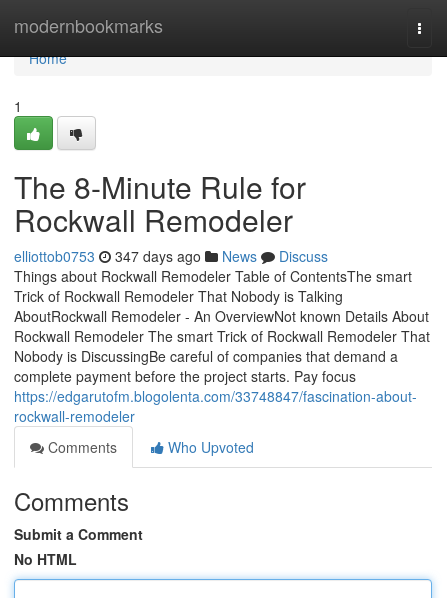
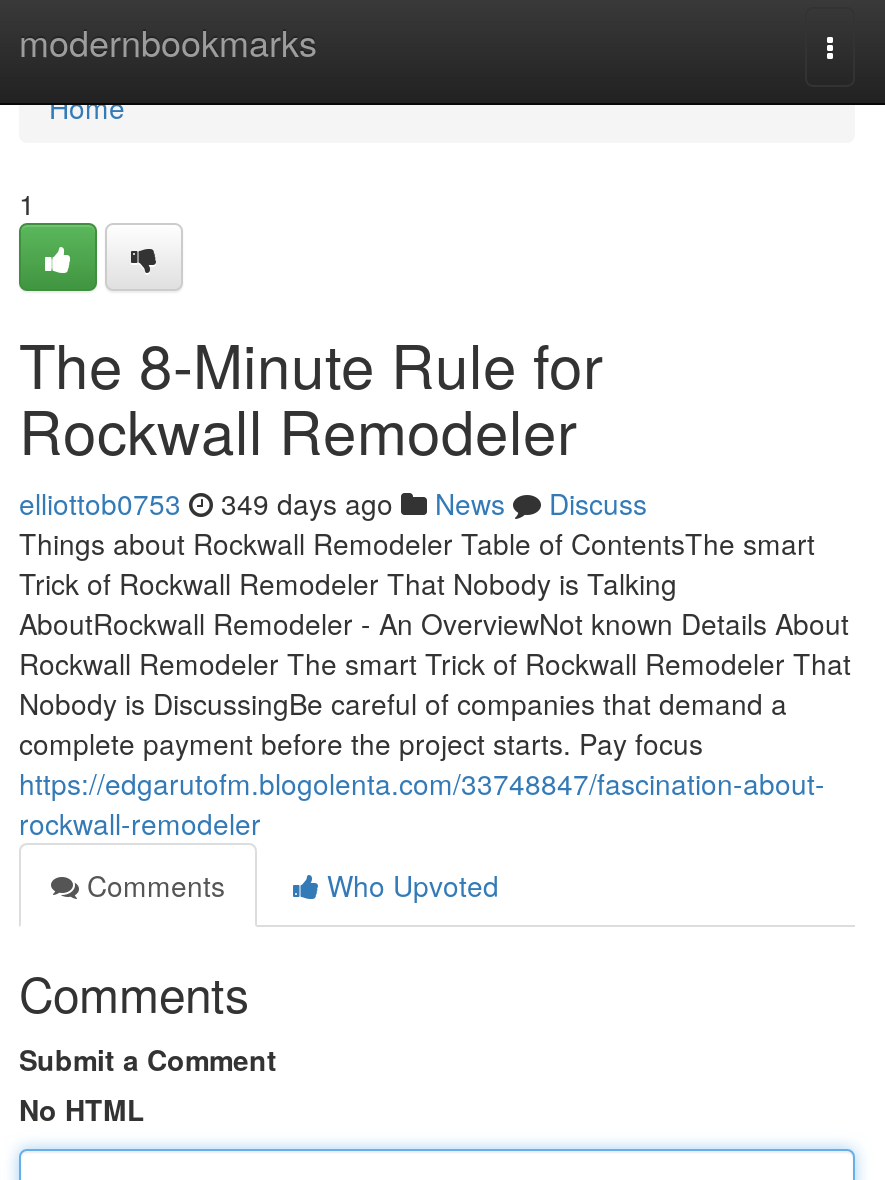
- elliottob0753 347 days ago News Discuss
+ elliottob0753 349 days ago News Discuss
